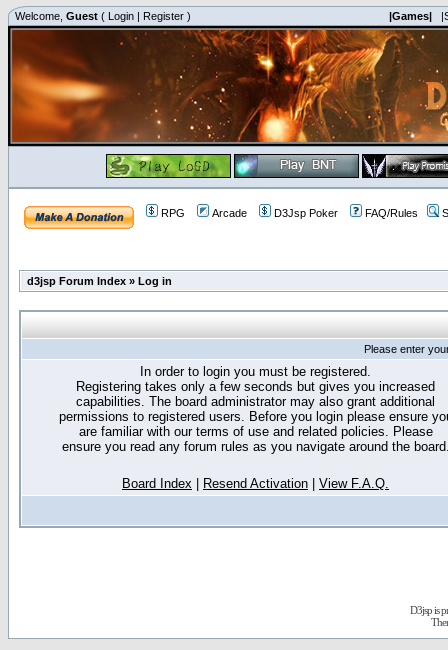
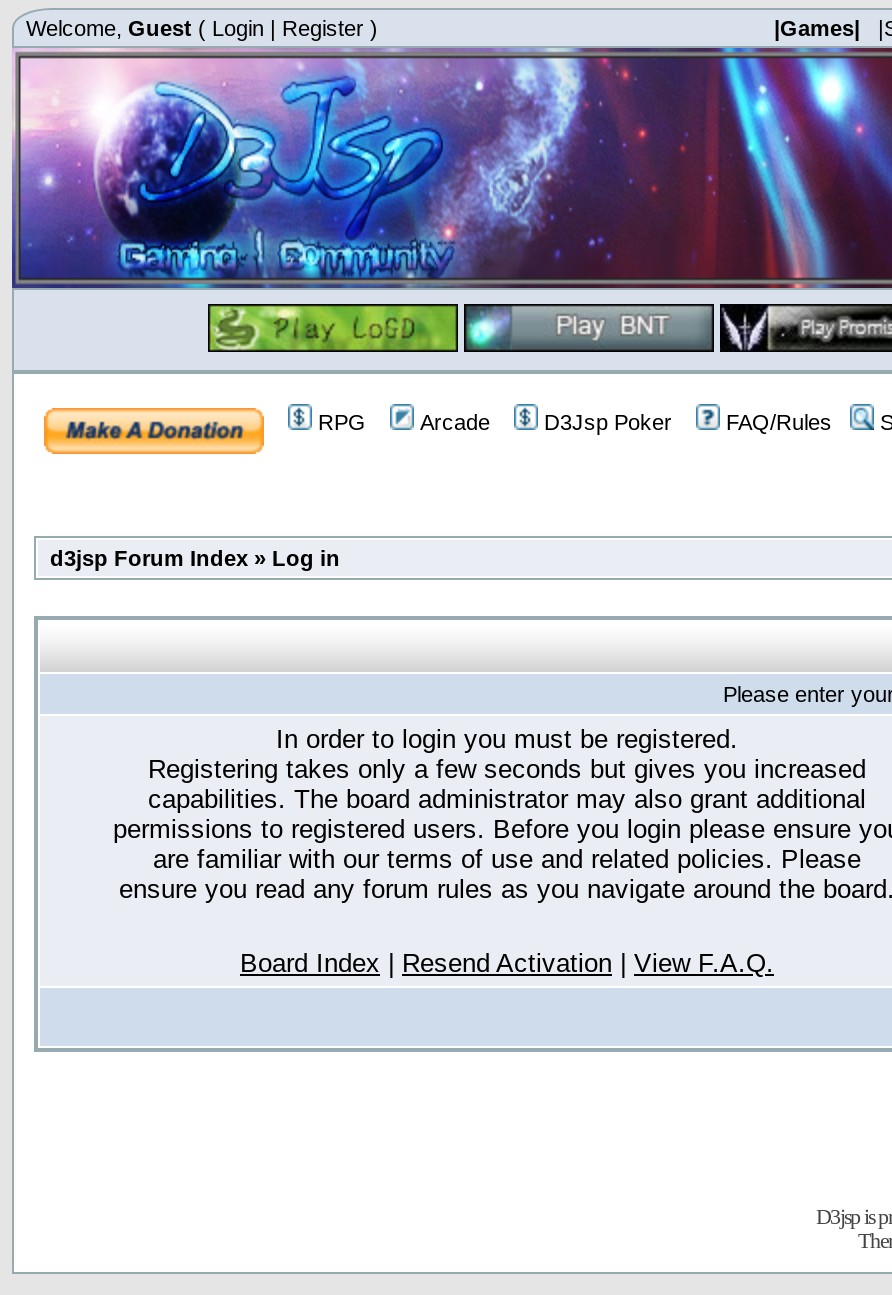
- [image]
+ [image]
